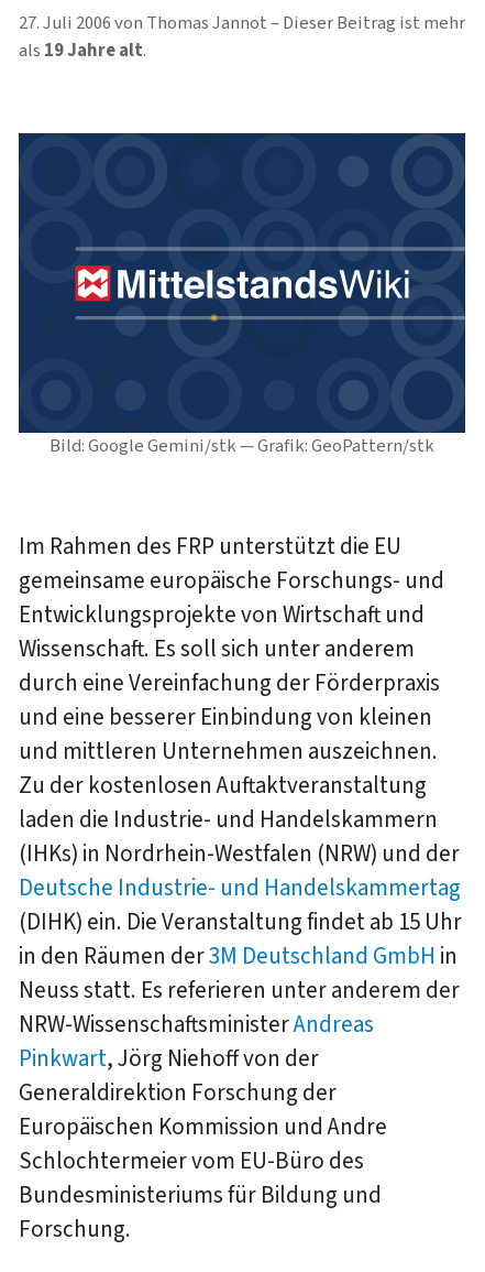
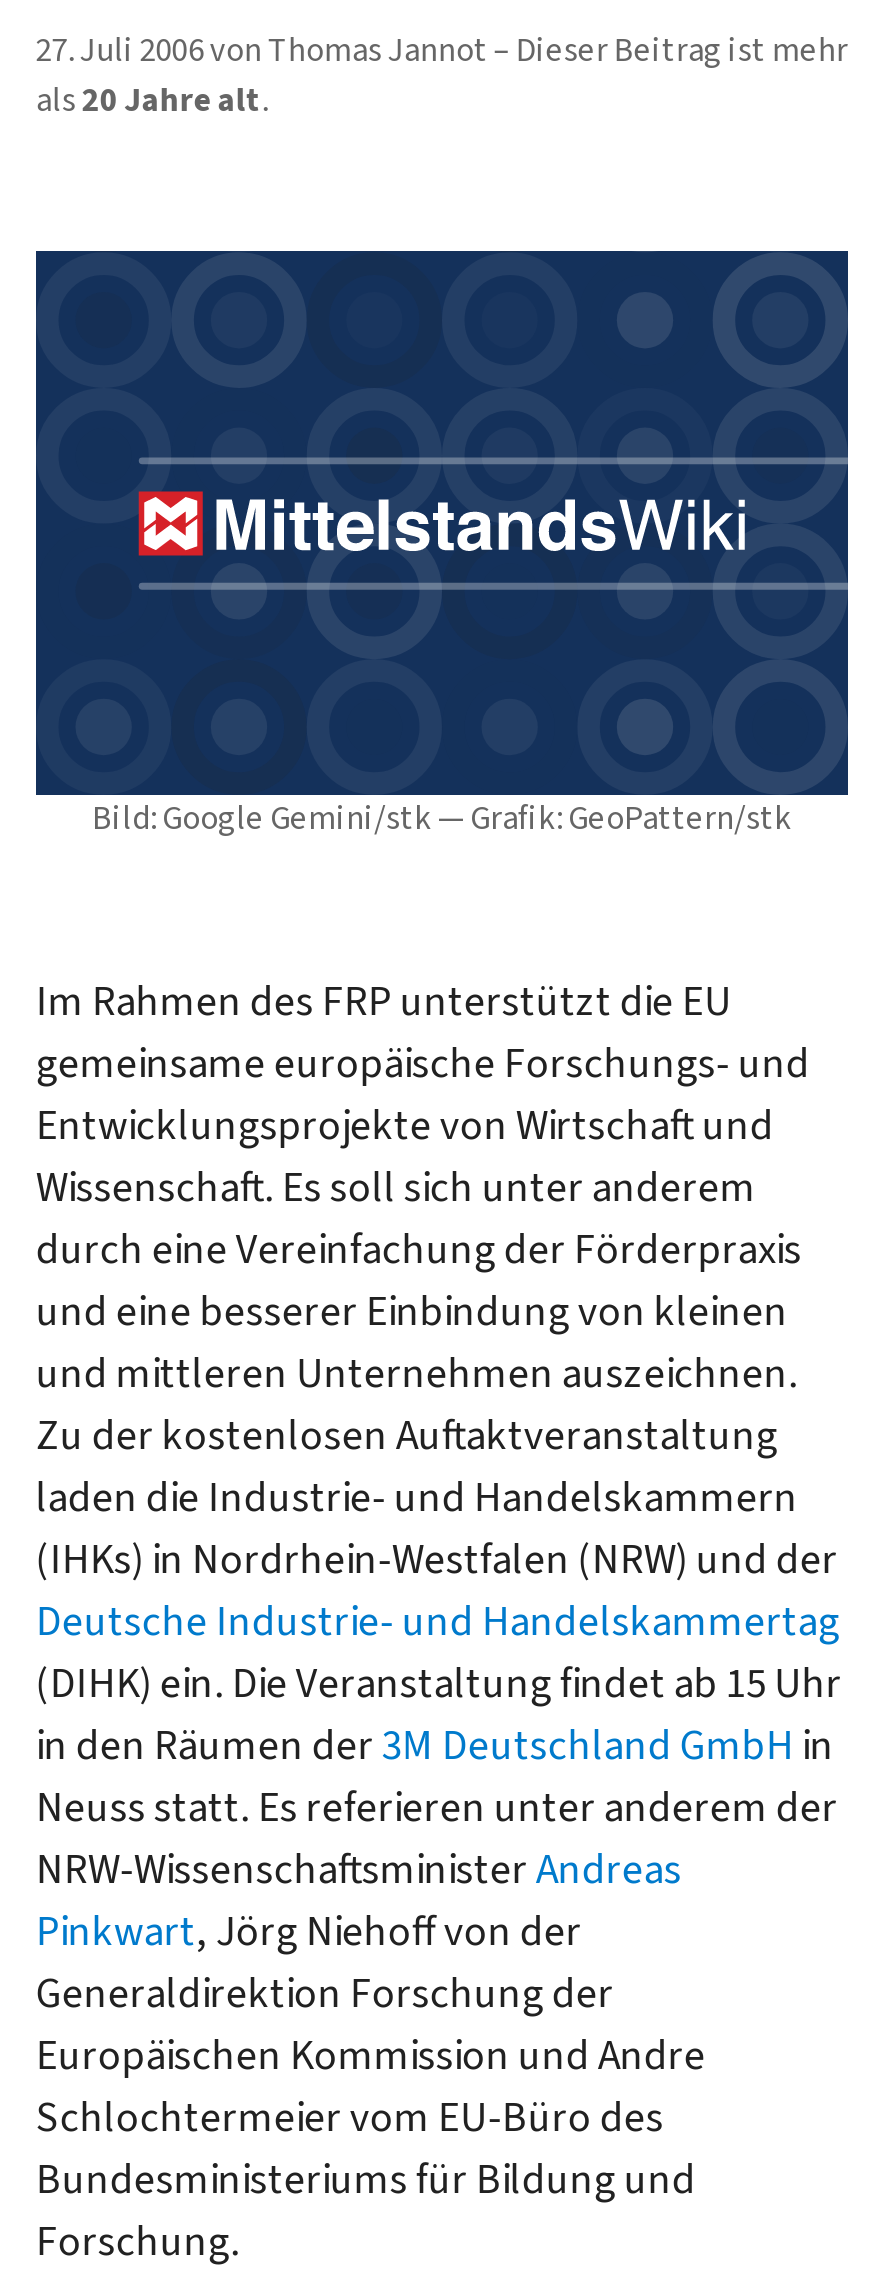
- als19 Jahre alt.
+ als20 Jahre alt.
